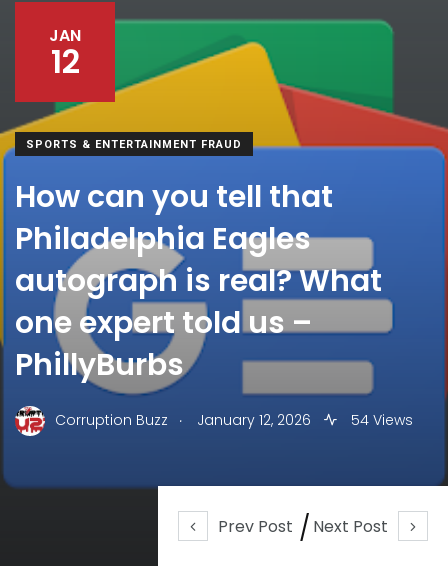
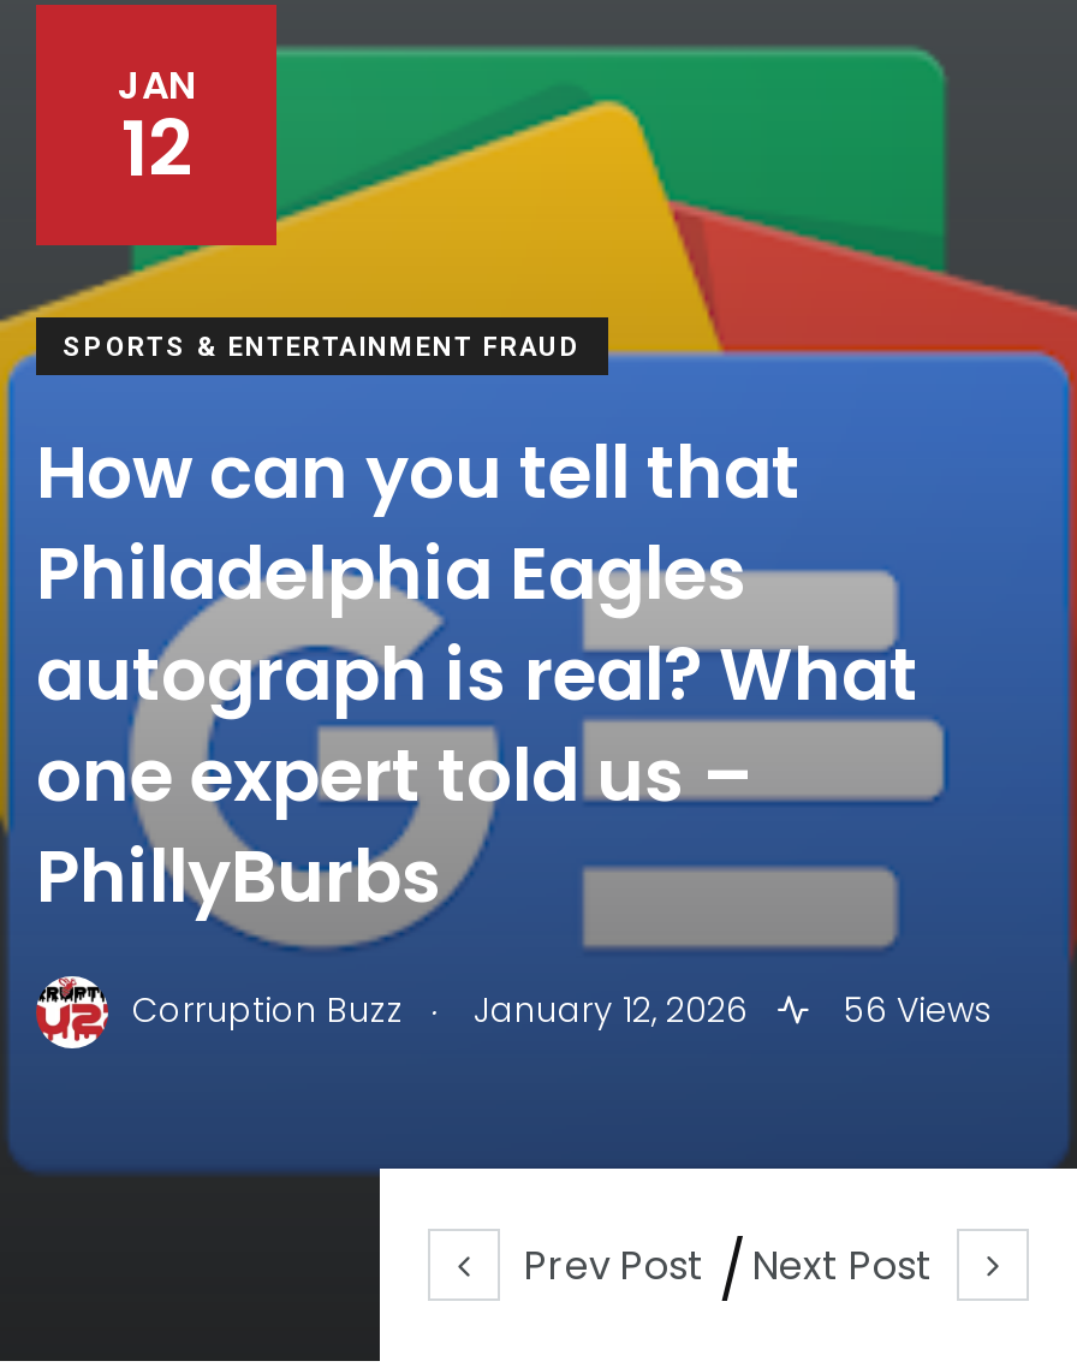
- Corruption Buzz . January 12, 2026 54 Views
+ Corruption Buzz . January 12, 2026 56 Views
